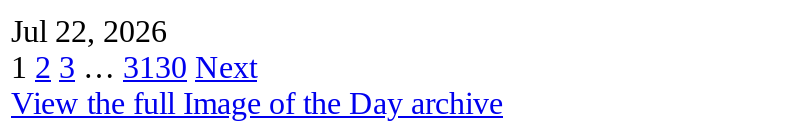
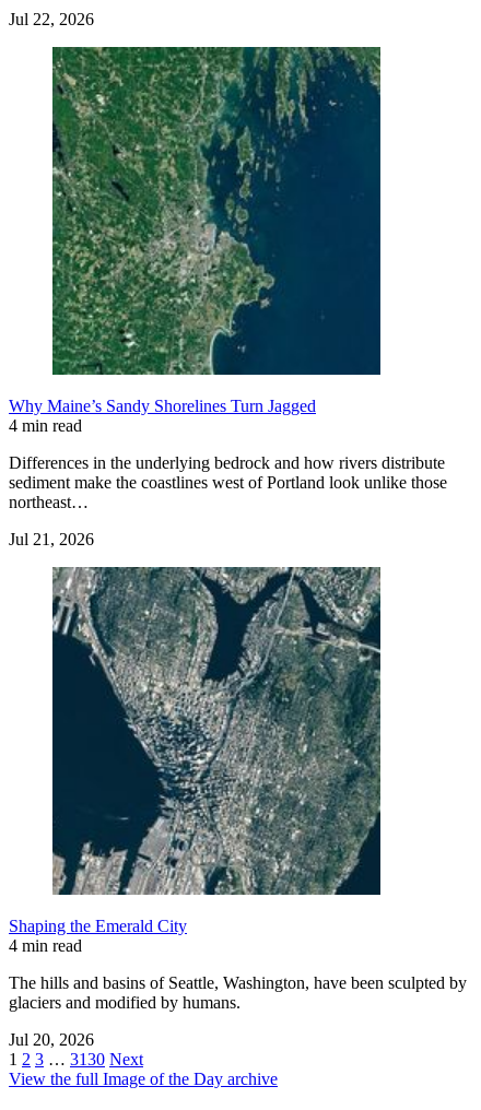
+ [image]
+ Why Maine’s Sandy Shorelines Turn Jagged
+ 4 min read
+ Differences in the underlying bedrock and how rivers distribute
+ sediment make the coastlines west of Portland look unlike those
+ northeast…
+ Jul 21, 2026

+ [image]
+ Shaping the Emerald City
+ 4 min read
+ The hills and basins of Seattle, Washington, have been sculpted by
+ glaciers and modified by humans.
+ Jul 20, 2026
